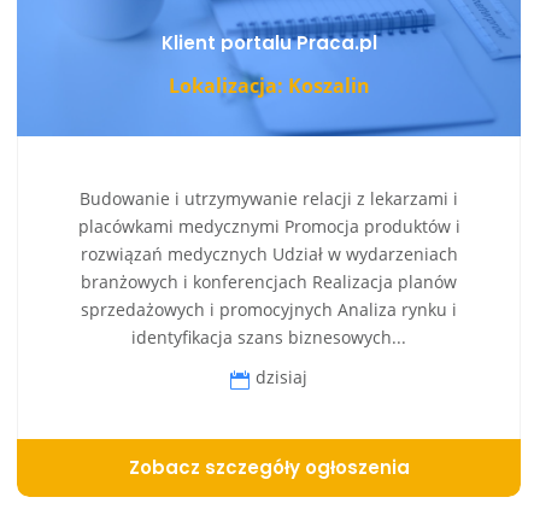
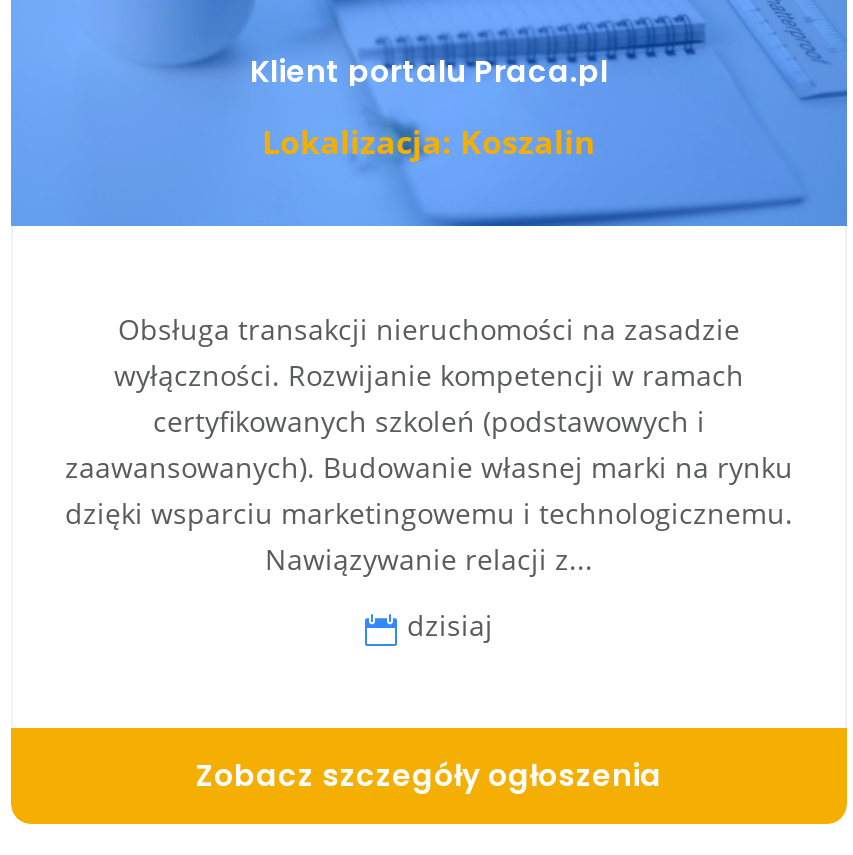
- Budowanie i utrzymywanie relacji z lekarzami i
- placówkami medycznymi Promocja produktów i
- rozwiązań medycznych Udział w wydarzeniach
- branżowych i konferencjach Realizacja planów
- sprzedażowych i promocyjnych Analiza rynku i
- identyfikacja szans biznesowych...
+ Obsługa transakcji nieruchomości na zasadzie
+ wyłączności. Rozwijanie kompetencji w ramach
+ certyfikowanych szkoleń (podstawowych i
+ zaawansowanych). Budowanie własnej marki na rynku
+ dzięki wsparciu marketingowemu i technologicznemu.
+ Nawiązywanie relacji z...
